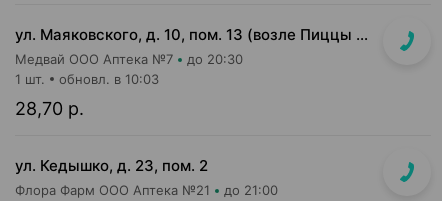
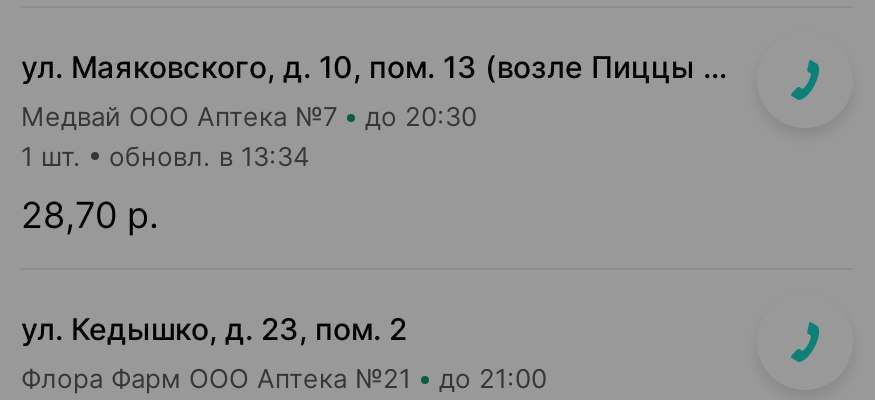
- 1 шт. обновл. в 10:03
+ 1 шт. обновл. в 13:34
